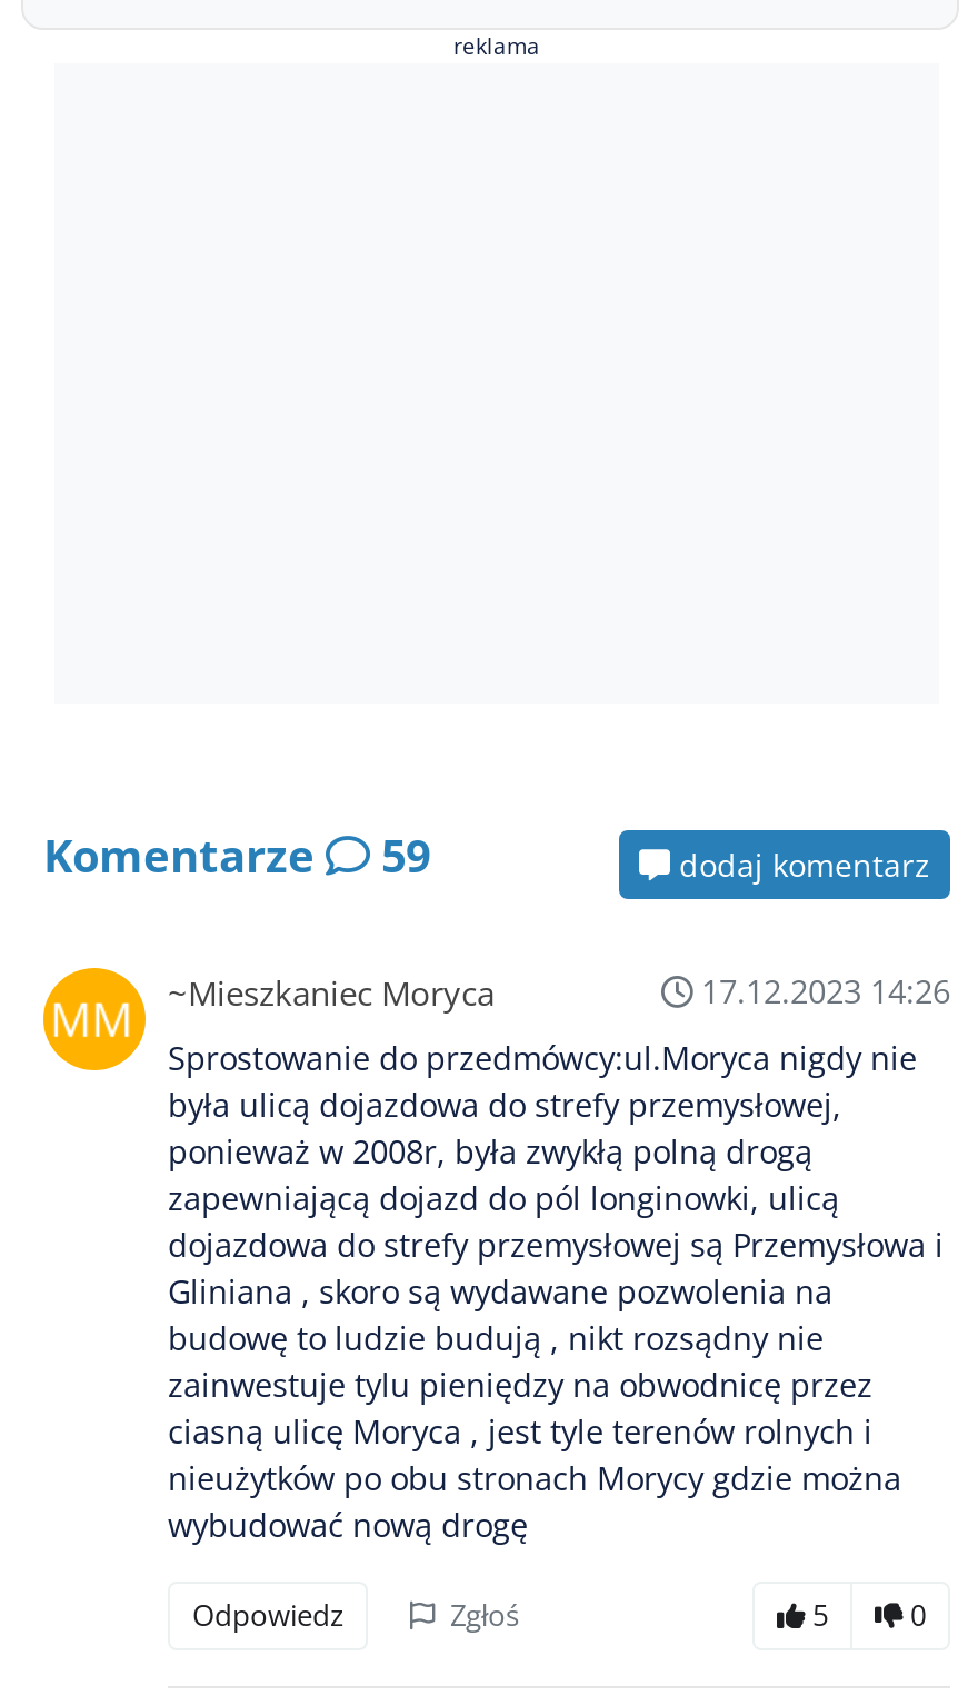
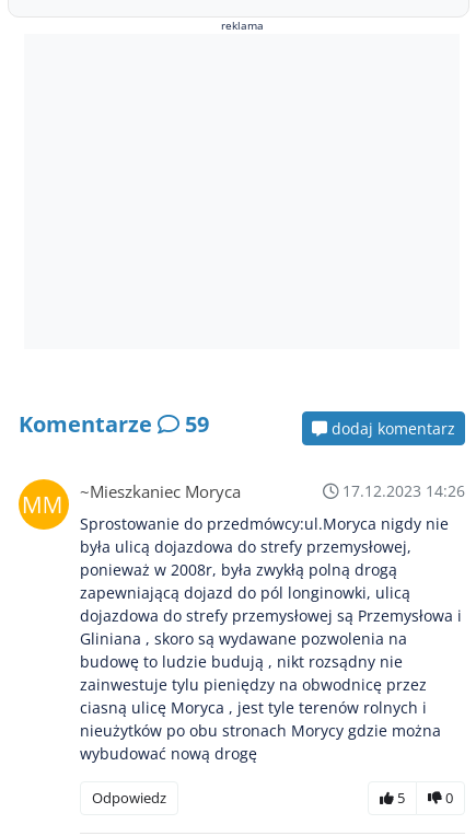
- Zgłoś
